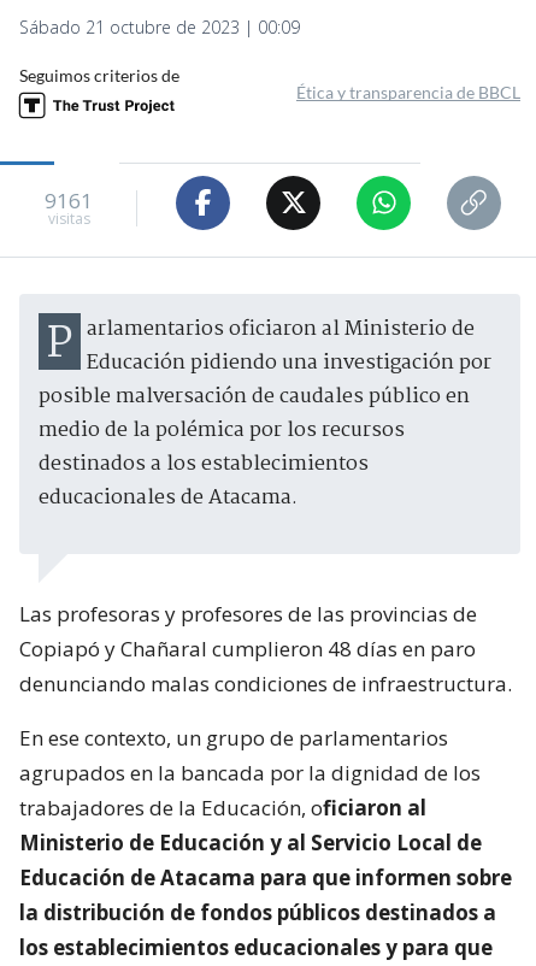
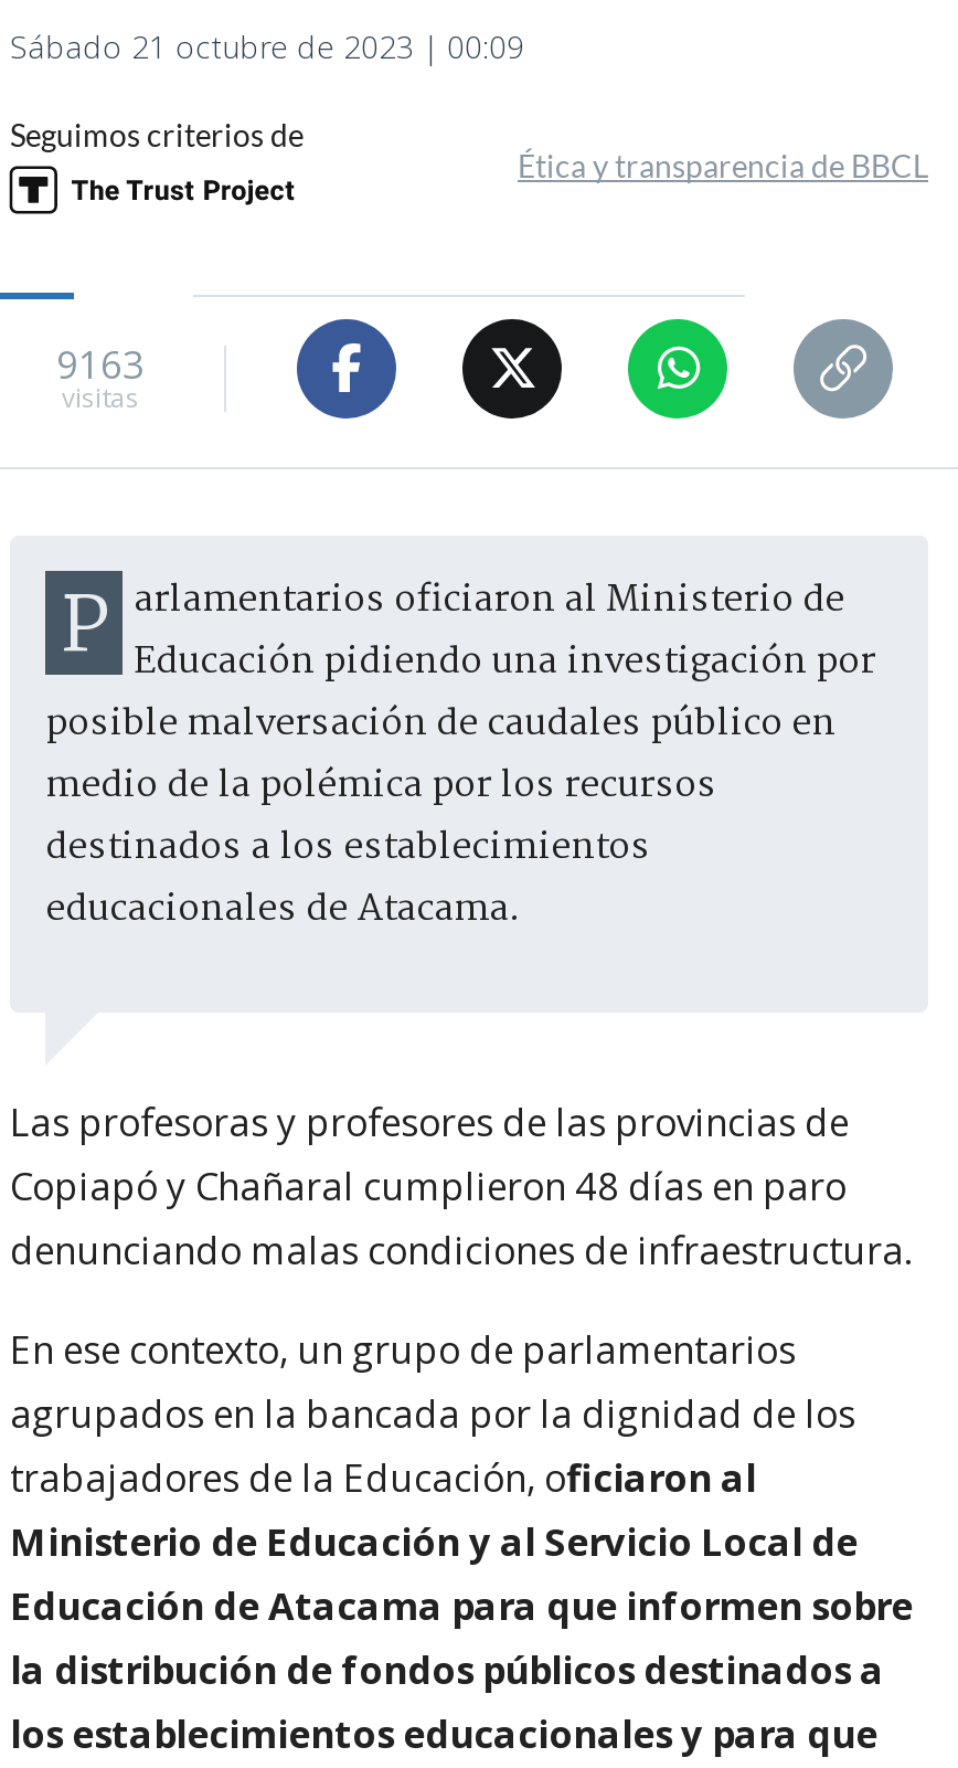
- 9161
+ 9163
